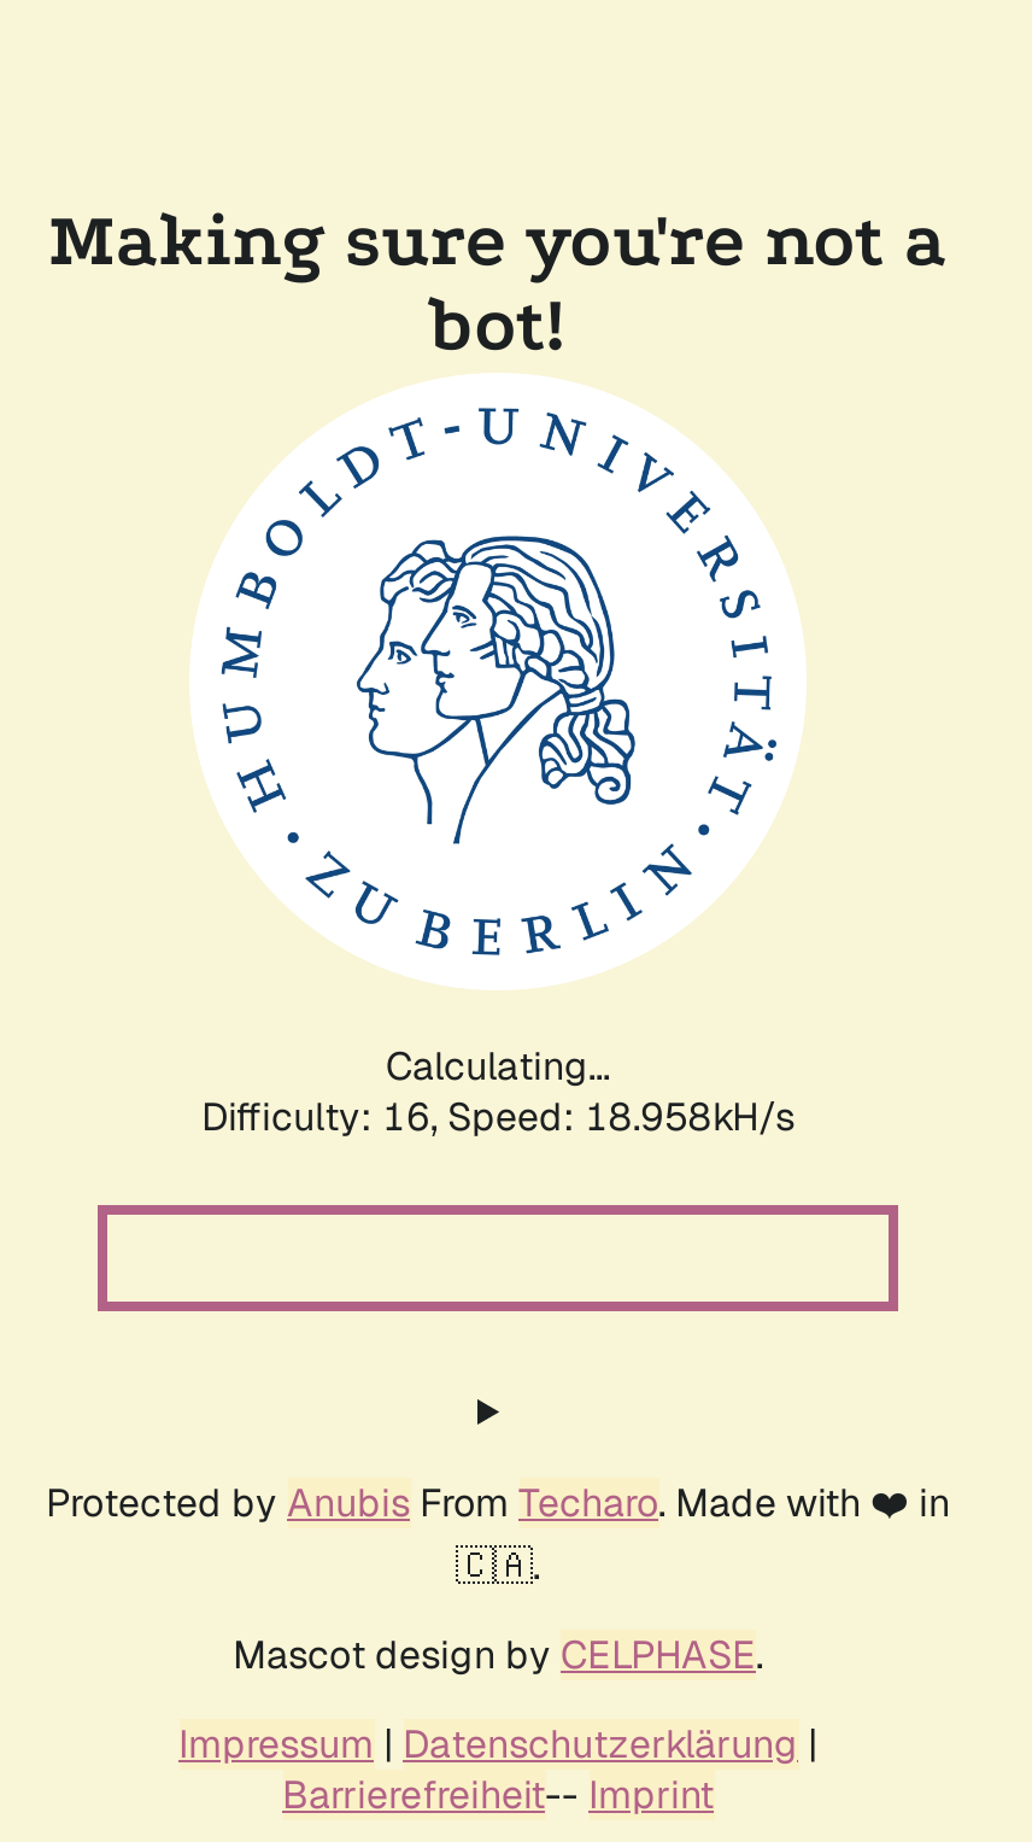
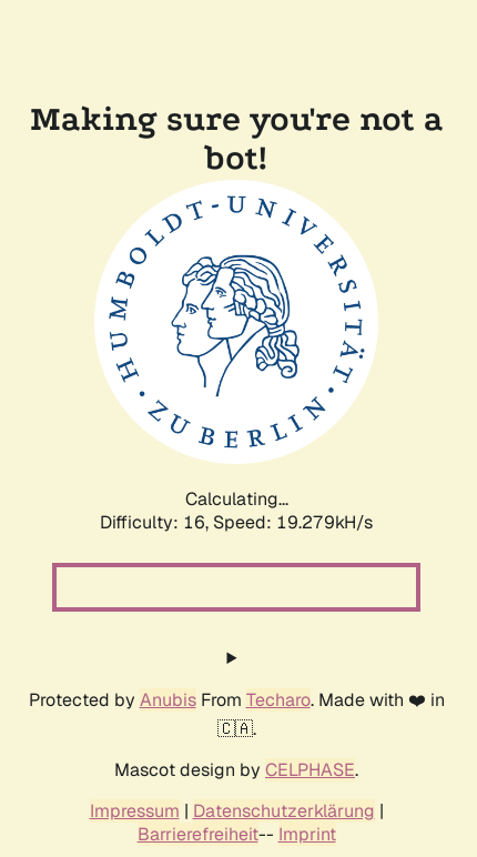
- Difficulty: 16, Speed: 18.958kH/s
+ Difficulty: 16, Speed: 19.279kH/s
